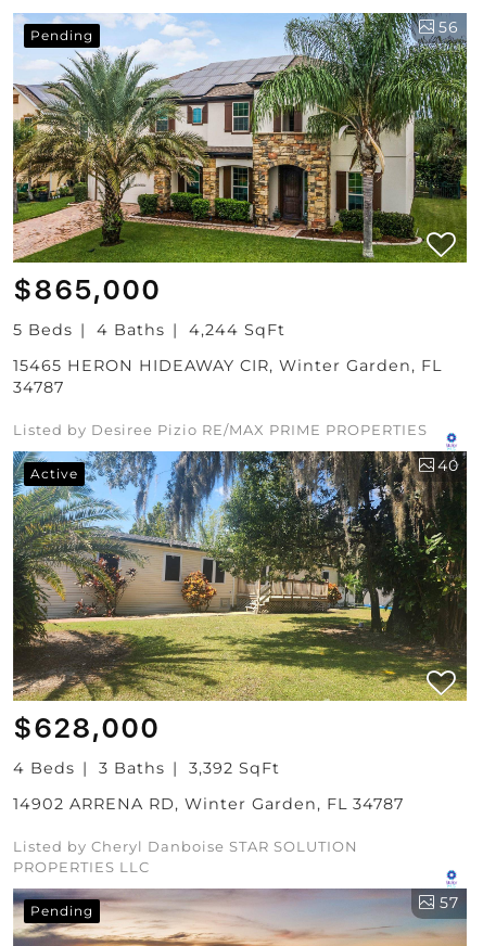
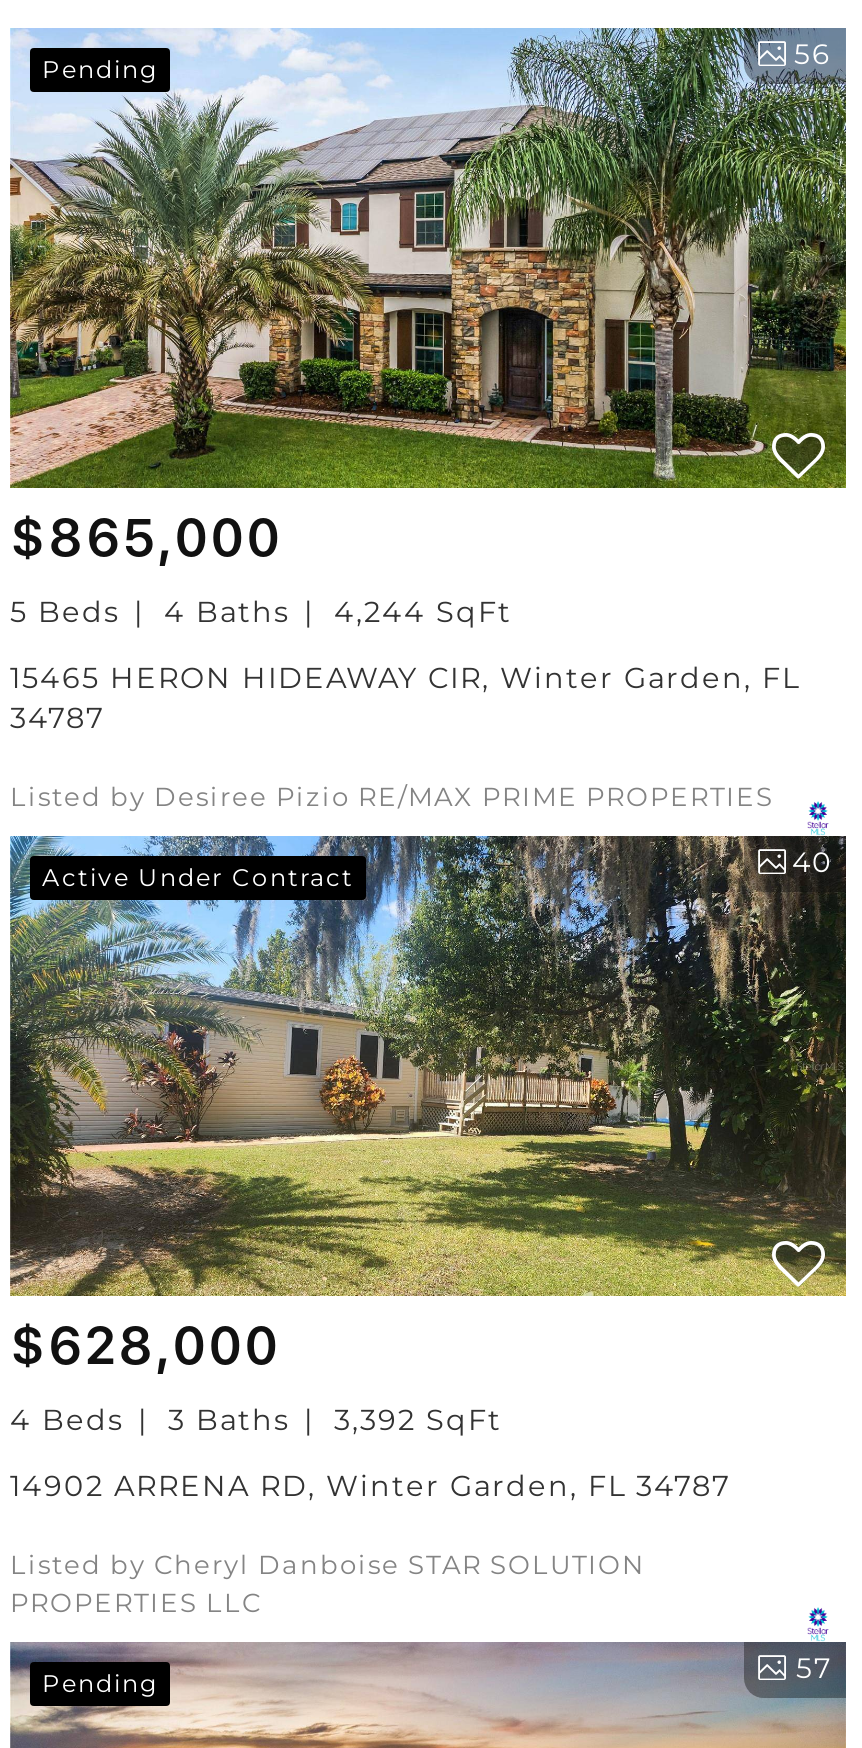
- Active
+ Active Under Contract
